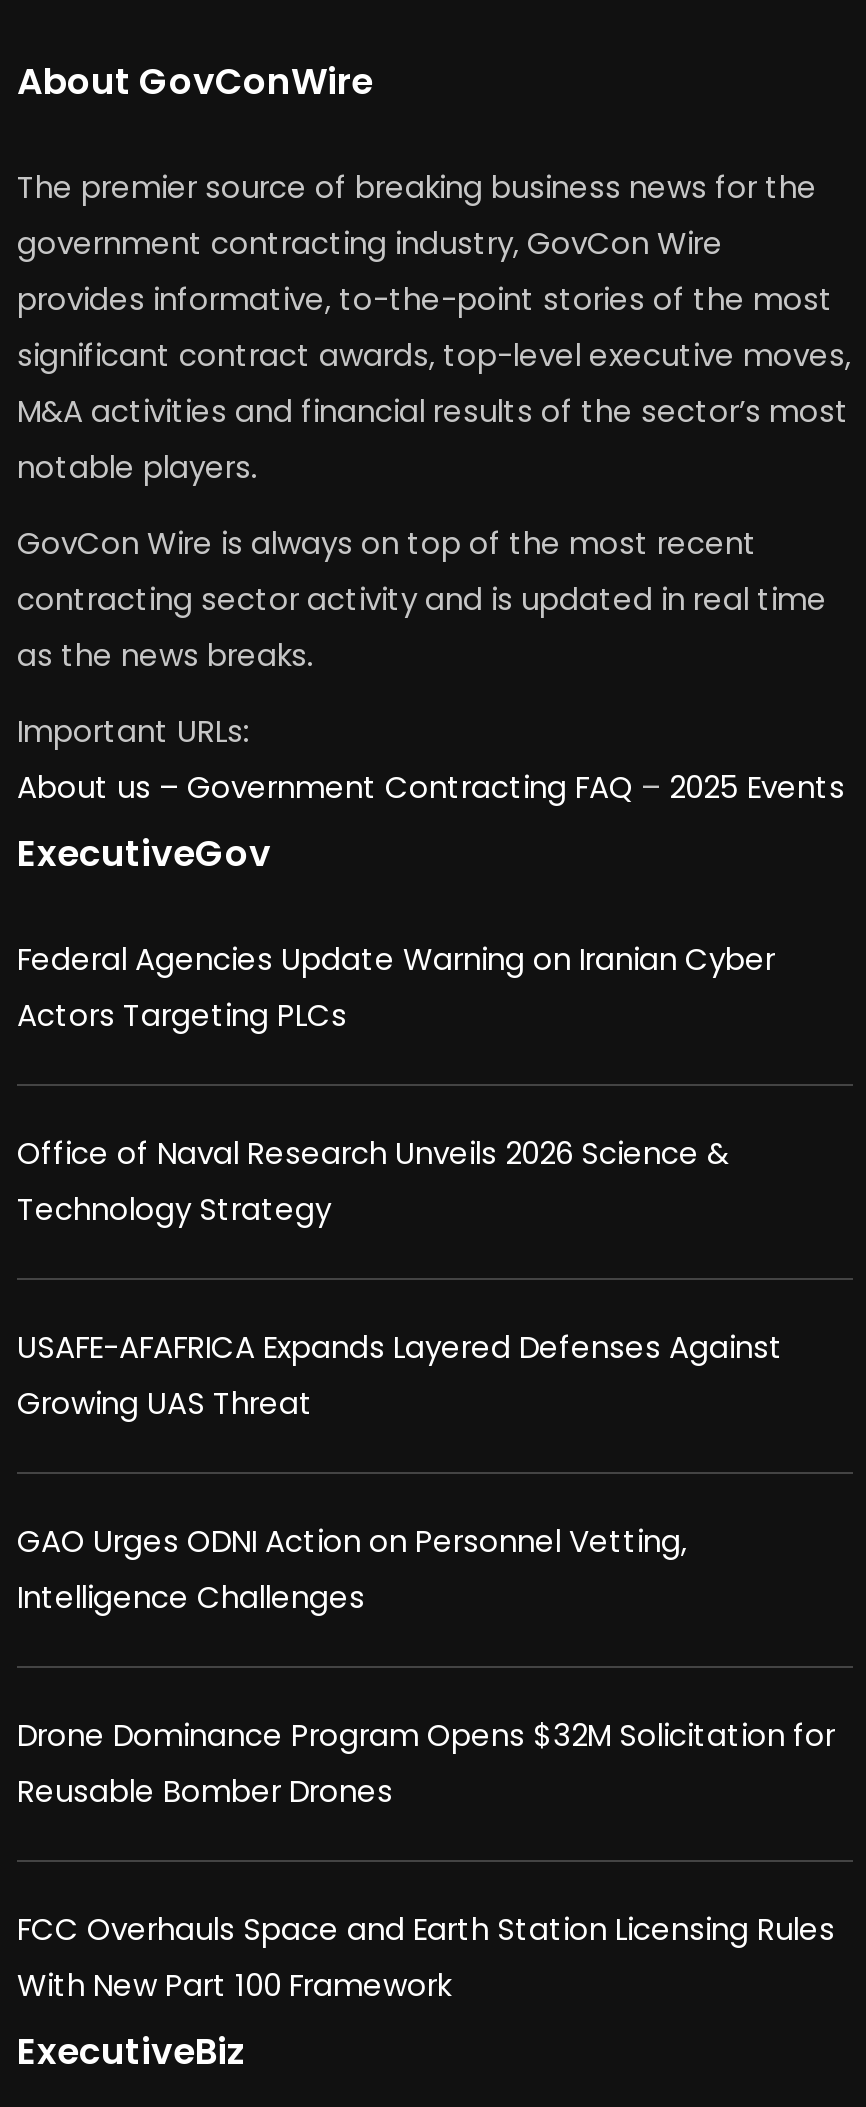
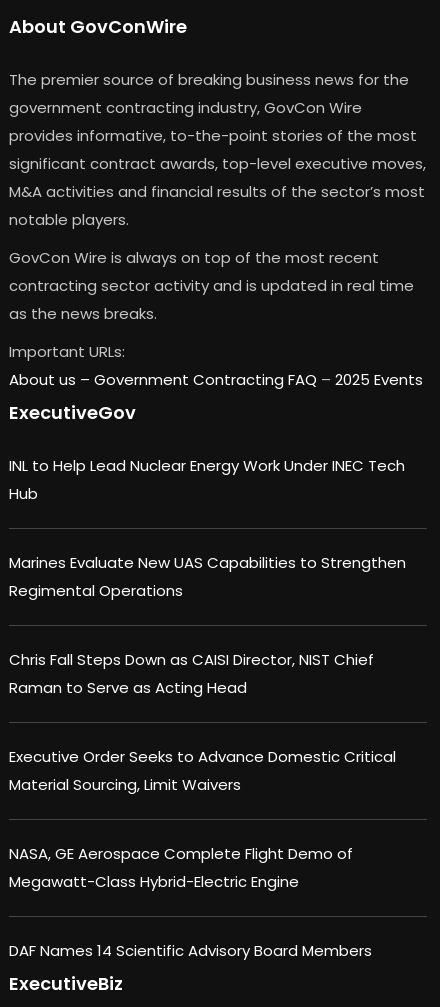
- Federal Agencies Update Warning on Iranian Cyber
- Actors Targeting PLCs
+ INL to Help Lead Nuclear Energy Work Under INEC Tech
+ Hub

- Office of Naval Research Unveils 2026 Science &
- Technology Strategy
+ Marines Evaluate New UAS Capabilities to Strengthen
+ Regimental Operations

- USAFE-AFAFRICA Expands Layered Defenses Against
- Growing UAS Threat
+ Chris Fall Steps Down as CAISI Director, NIST Chief
+ Raman to Serve as Acting Head

- GAO Urges ODNI Action on Personnel Vetting,
- Intelligence Challenges
+ Executive Order Seeks to Advance Domestic Critical
+ Material Sourcing, Limit Waivers

- Drone Dominance Program Opens $32M Solicitation for
- Reusable Bomber Drones
+ NASA, GE Aerospace Complete Flight Demo of
+ Megawatt-Class Hybrid-Electric Engine

- FCC Overhauls Space and Earth Station Licensing Rules
- With New Part 100 Framework
+ DAF Names 14 Scientific Advisory Board Members
